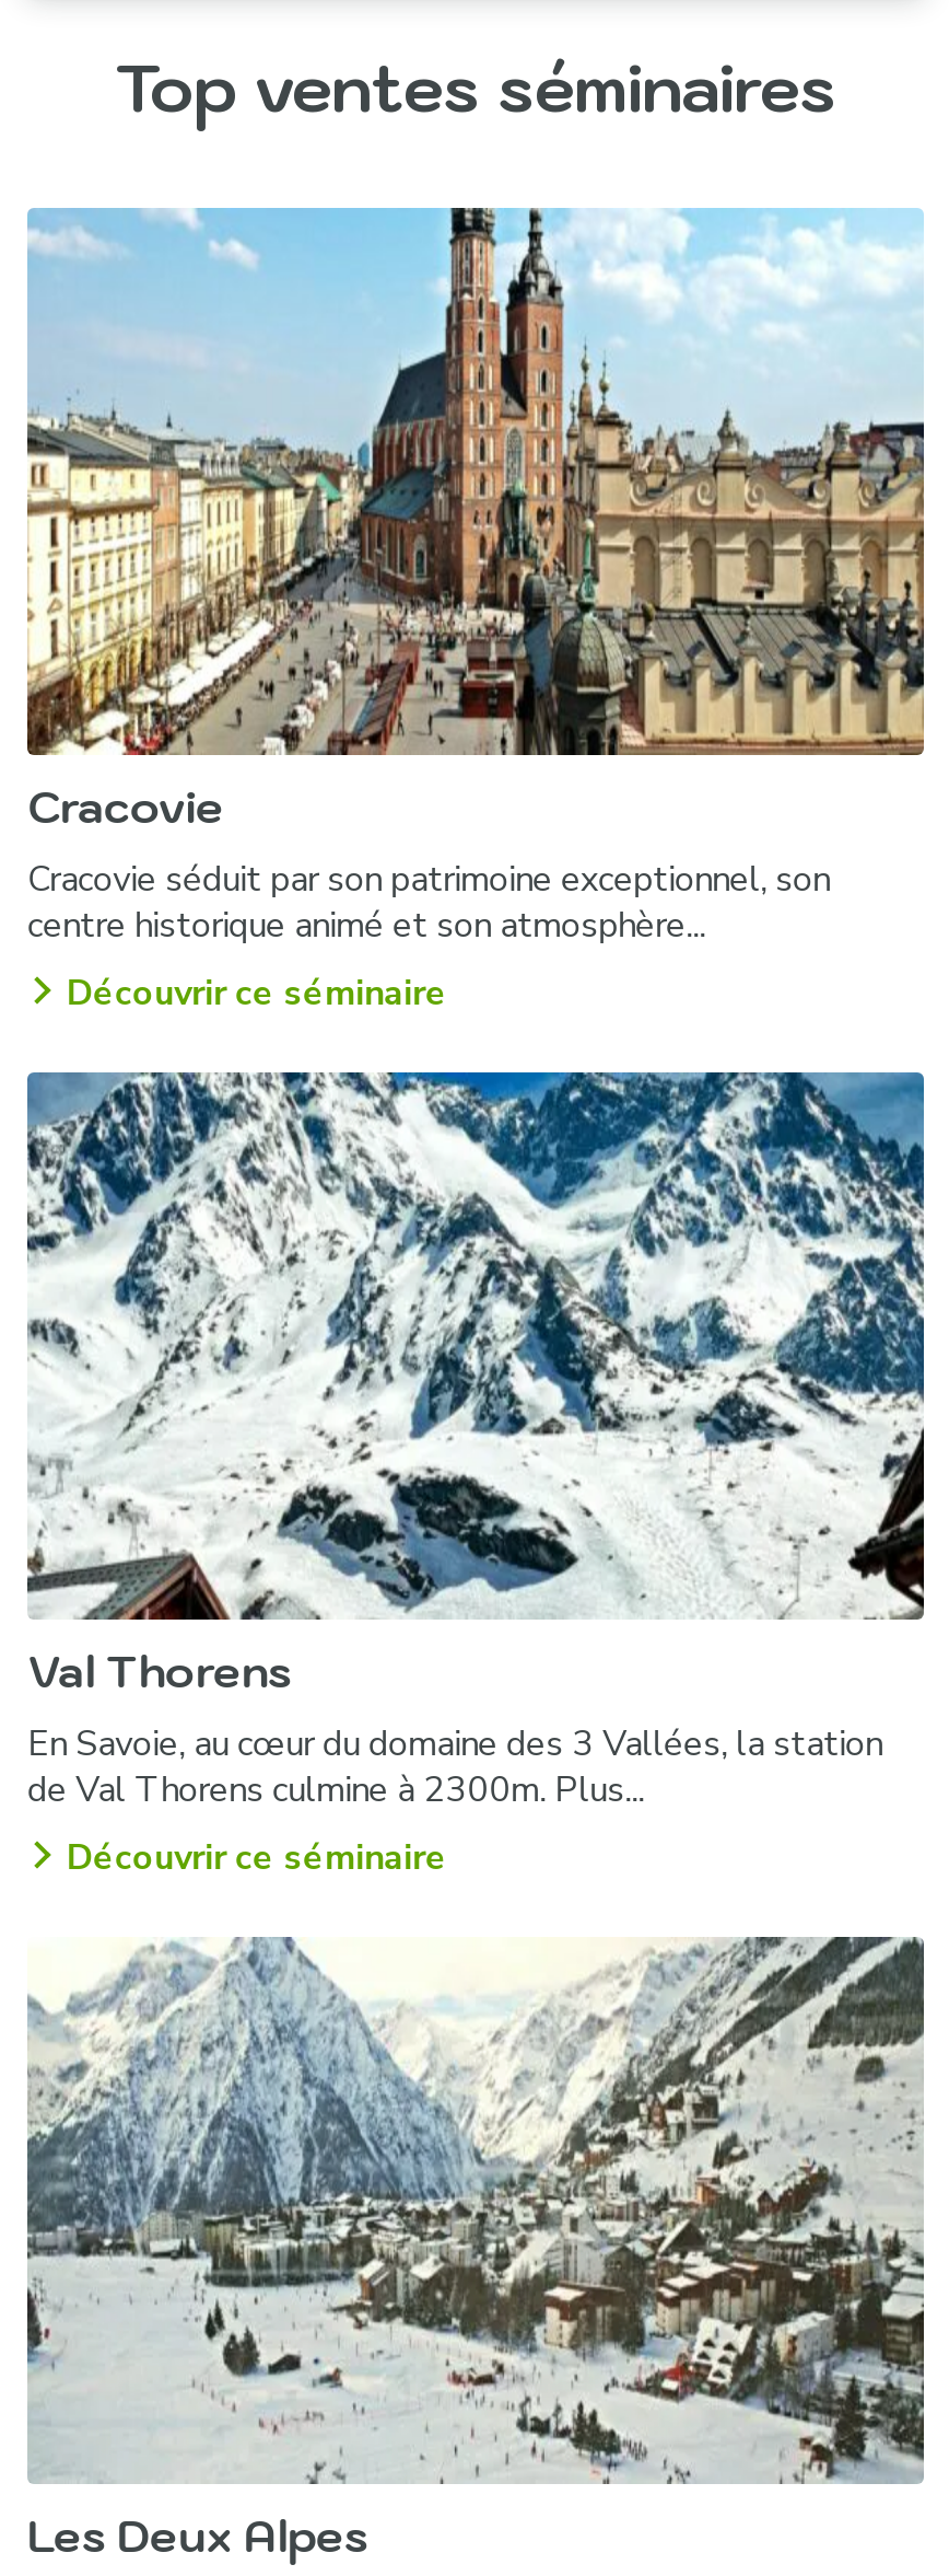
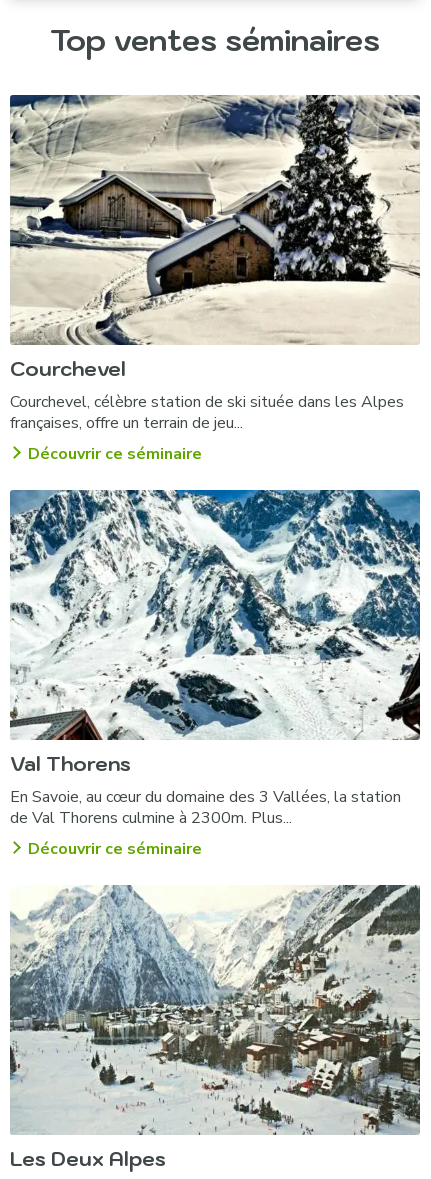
- [image]
- Cracovie
- Cracovie séduit par son patrimoine exceptionnel, son
- centre historique animé et son atmosphère...
+ [image]
+ Courchevel
+ Courchevel, célèbre station de ski située dans les Alpes
+ françaises, offre un terrain de jeu...
